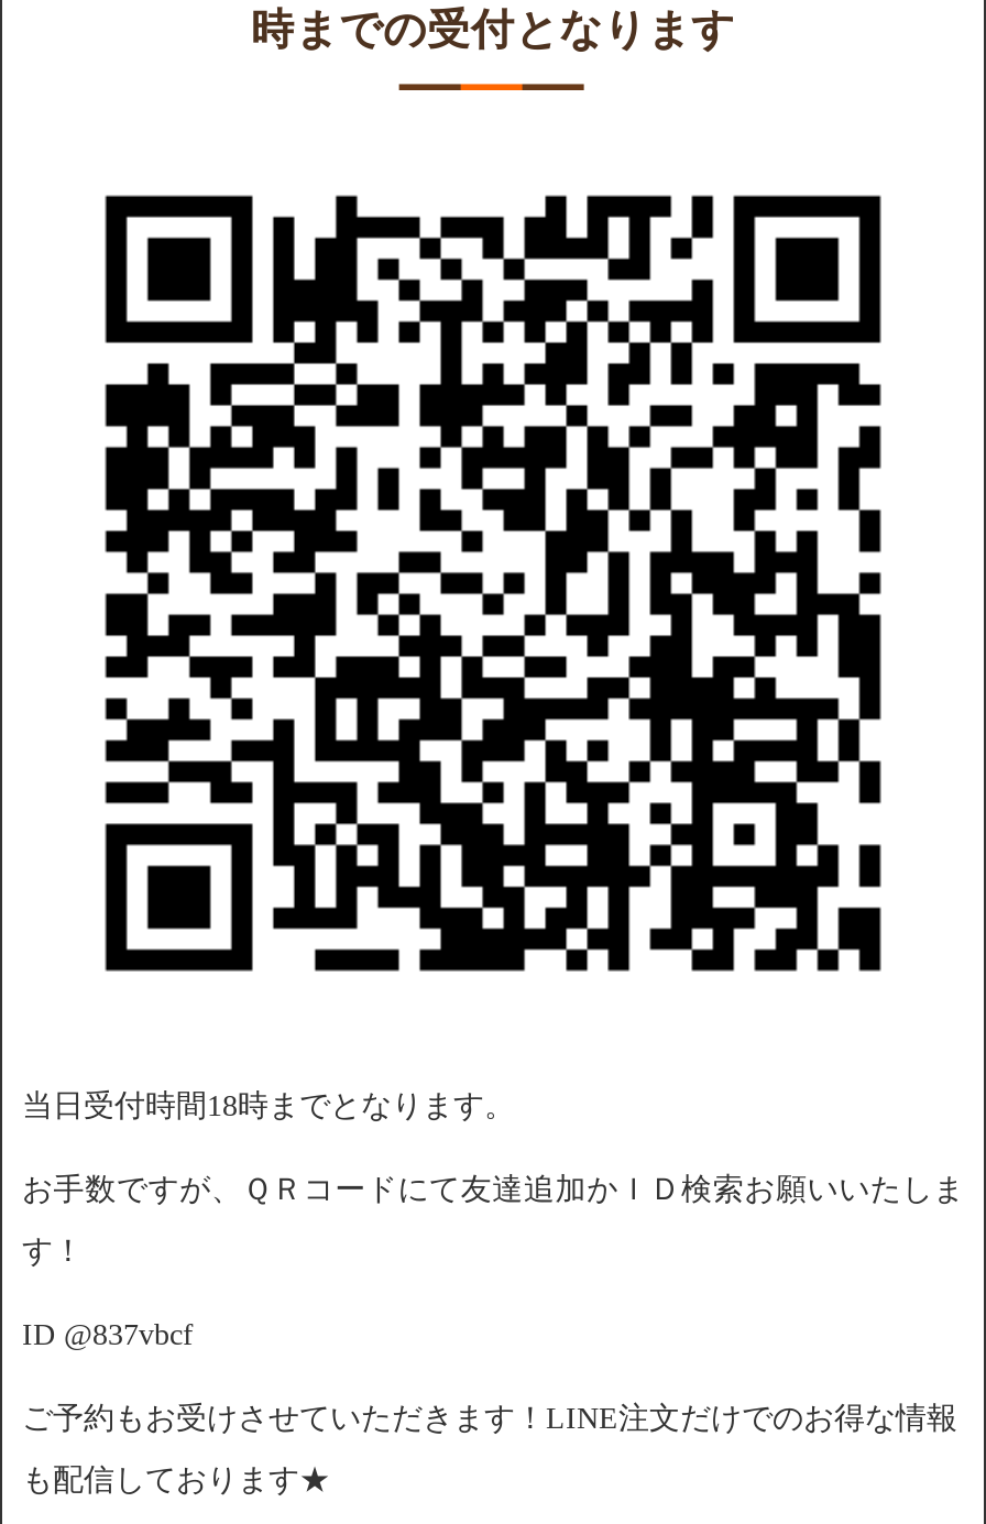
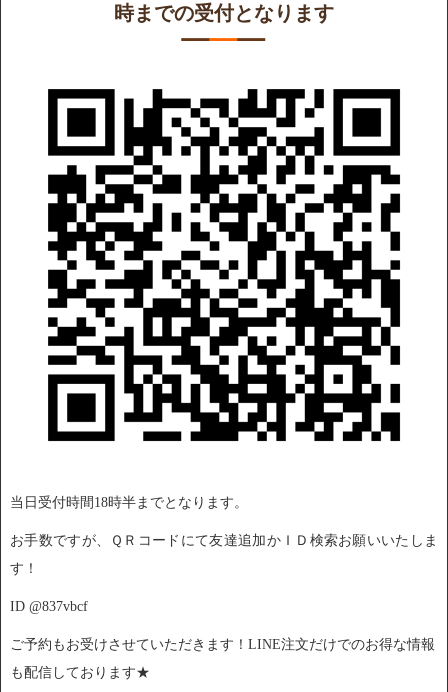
- 当日受付時間18時までとなります。
+ 当日受付時間18時半までとなります。
